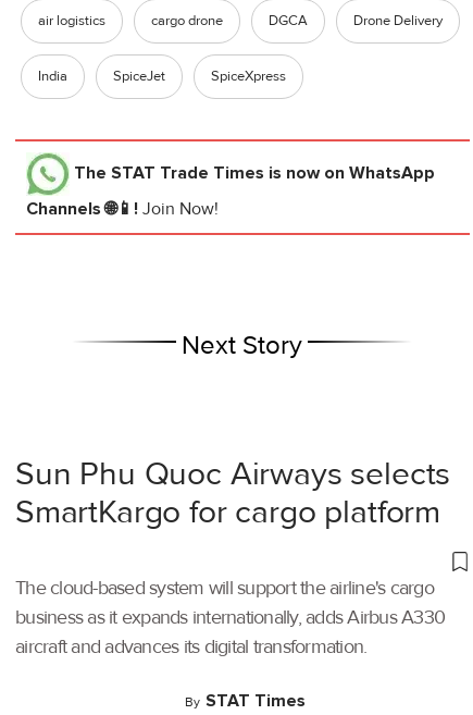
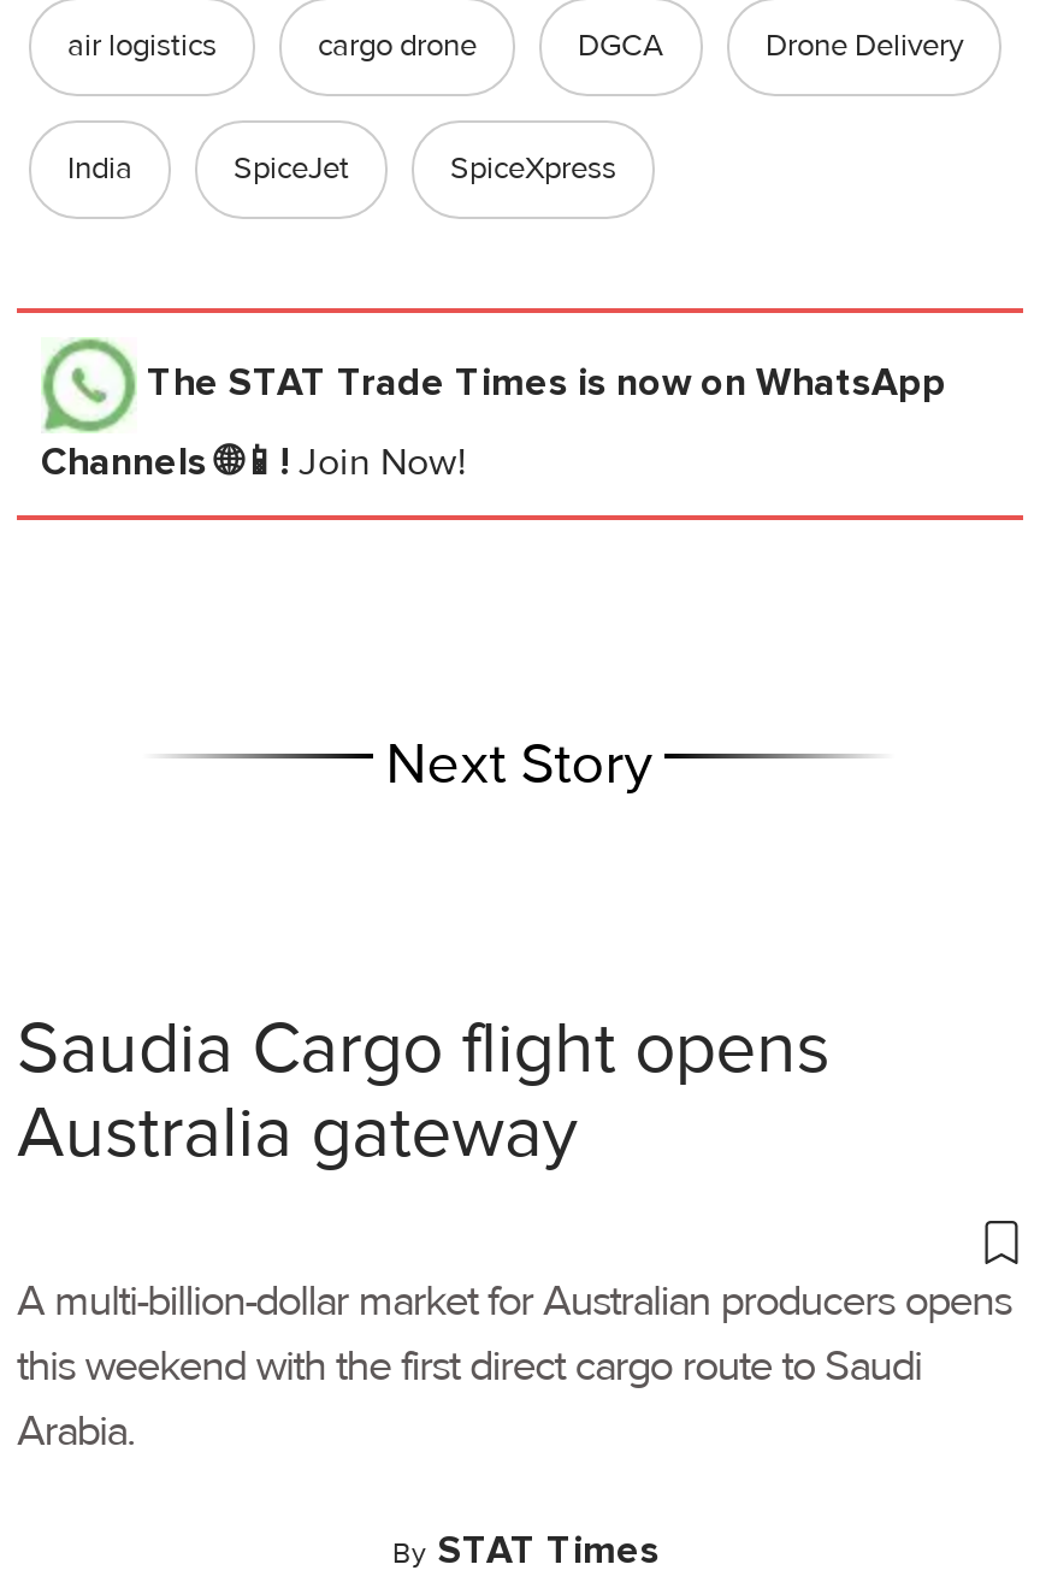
- Sun Phu Quoc Airways selects
- SmartKargo for cargo platform
+ Saudia Cargo flight opens
+ Australia gateway

- The cloud-based system will support the airline's cargo
- business as it expands internationally, adds Airbus A330
- aircraft and advances its digital transformation.
+ A multi-billion-dollar market for Australian producers opens
+ this weekend with the first direct cargo route to Saudi
+ Arabia.
